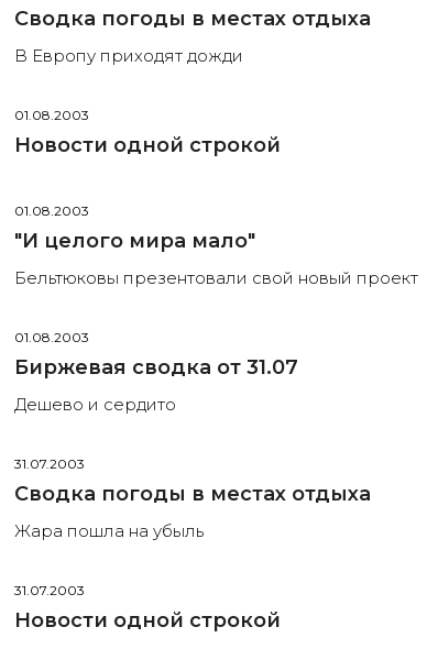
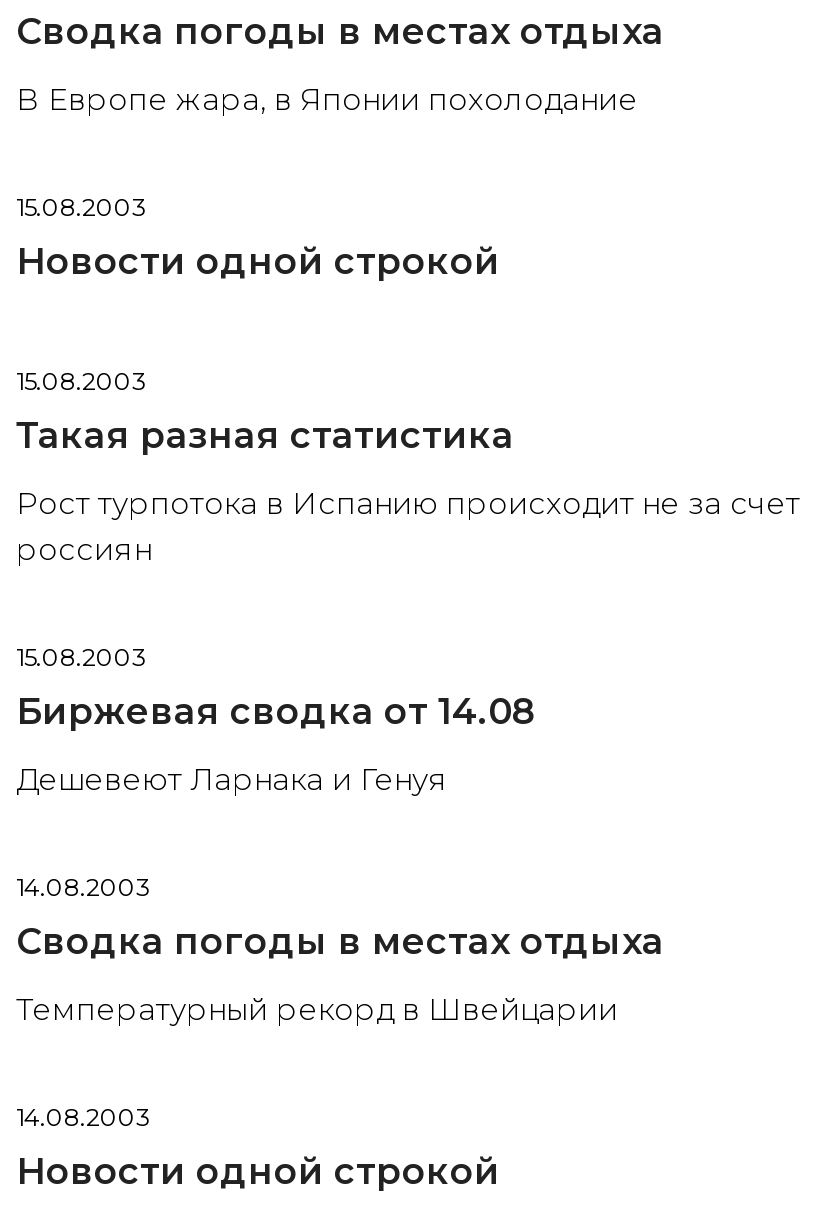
- В Европу приходят дожди
+ В Европе жара, в Японии похолодание

- 01.08.2003
+ 15.08.2003

- 01.08.2003
- "И целого мира мало"
+ 15.08.2003
+ Такая разная статистика

- Бельтюковы презентовали свой новый проект
+ Рост турпотока в Испанию происходит не за счет
+ россиян

- 01.08.2003
- Биржевая сводка от 31.07
+ 15.08.2003
+ Биржевая сводка от 14.08

- Дешево и сердито
+ Дешевеют Ларнака и Генуя

- 31.07.2003
+ 14.08.2003

- Жара пошла на убыль
+ Температурный рекорд в Швейцарии

- 31.07.2003
+ 14.08.2003
